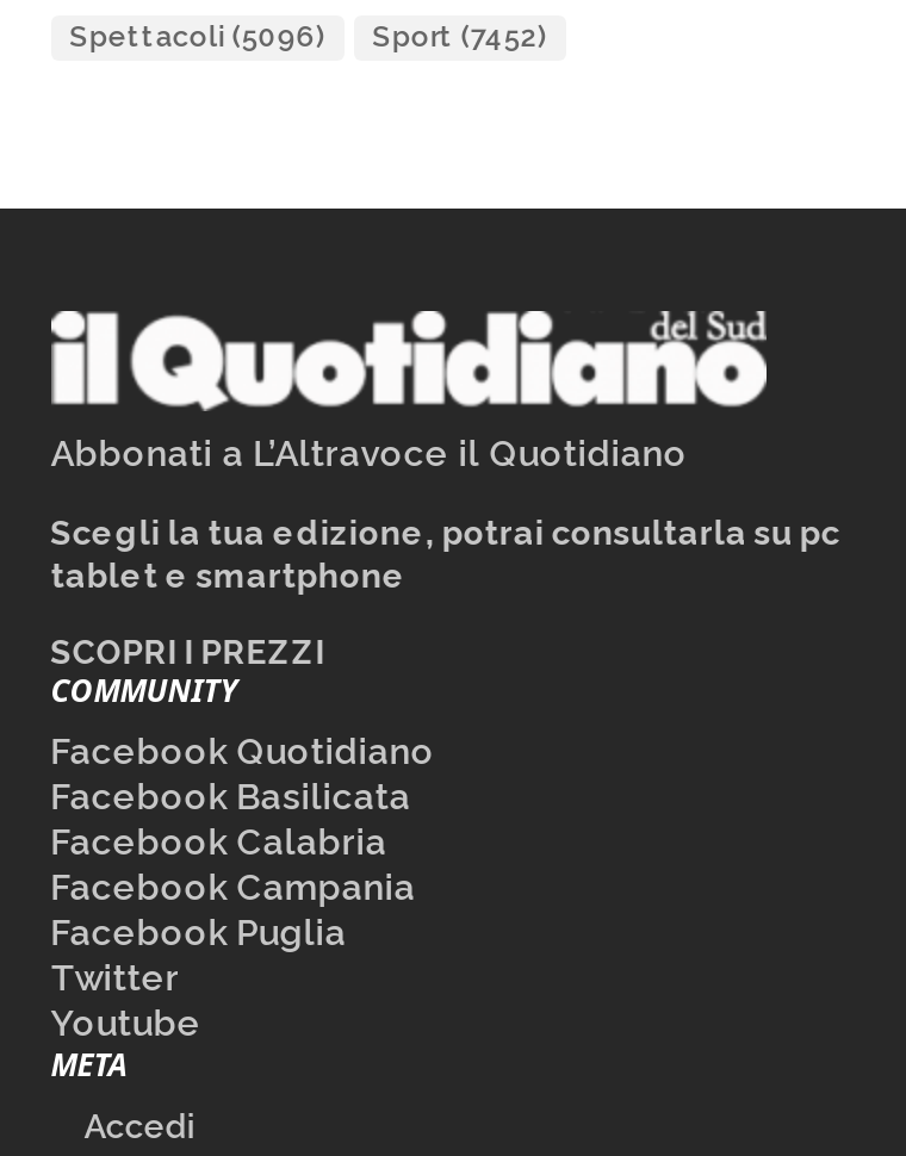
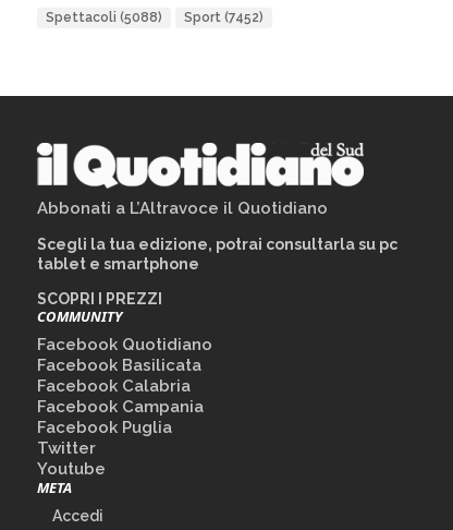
- Spettacoli (5096) Sport (7452)
+ Spettacoli (5088) Sport (7452)
